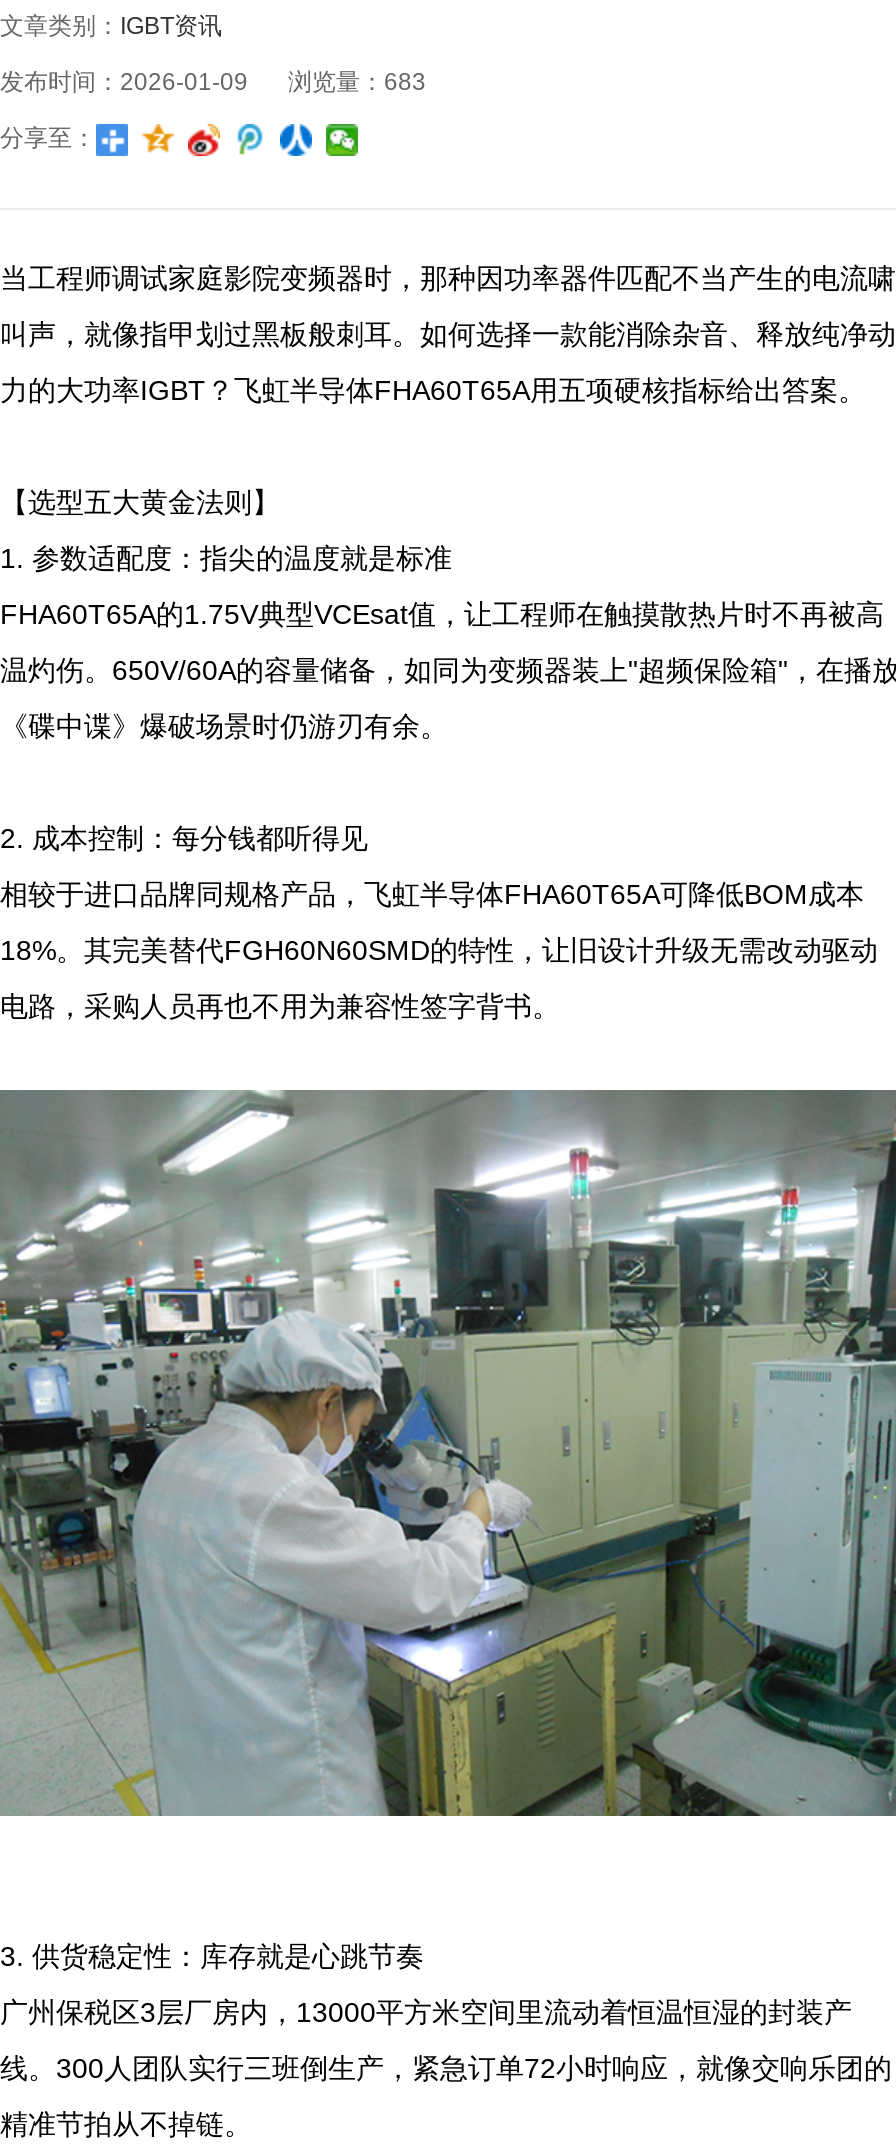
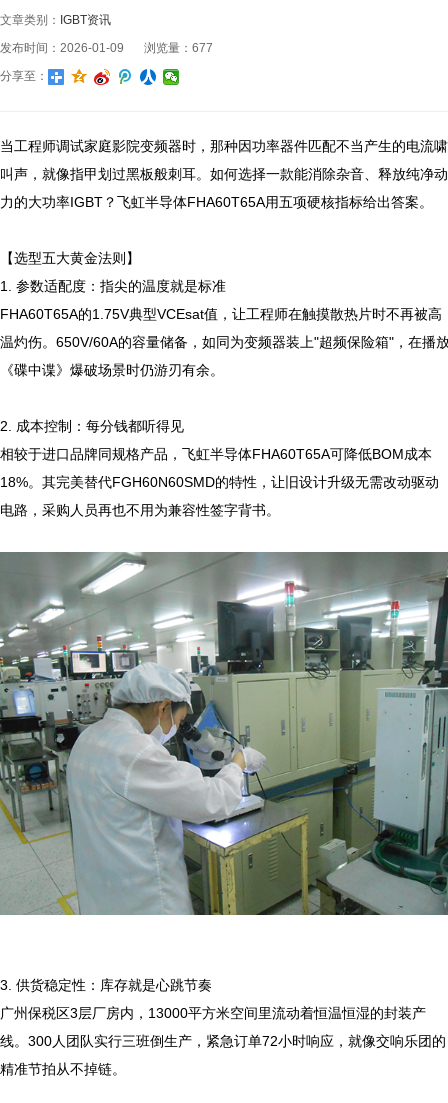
- 发布时间：2026-01-09 浏览量：683
+ 发布时间：2026-01-09 浏览量：677
